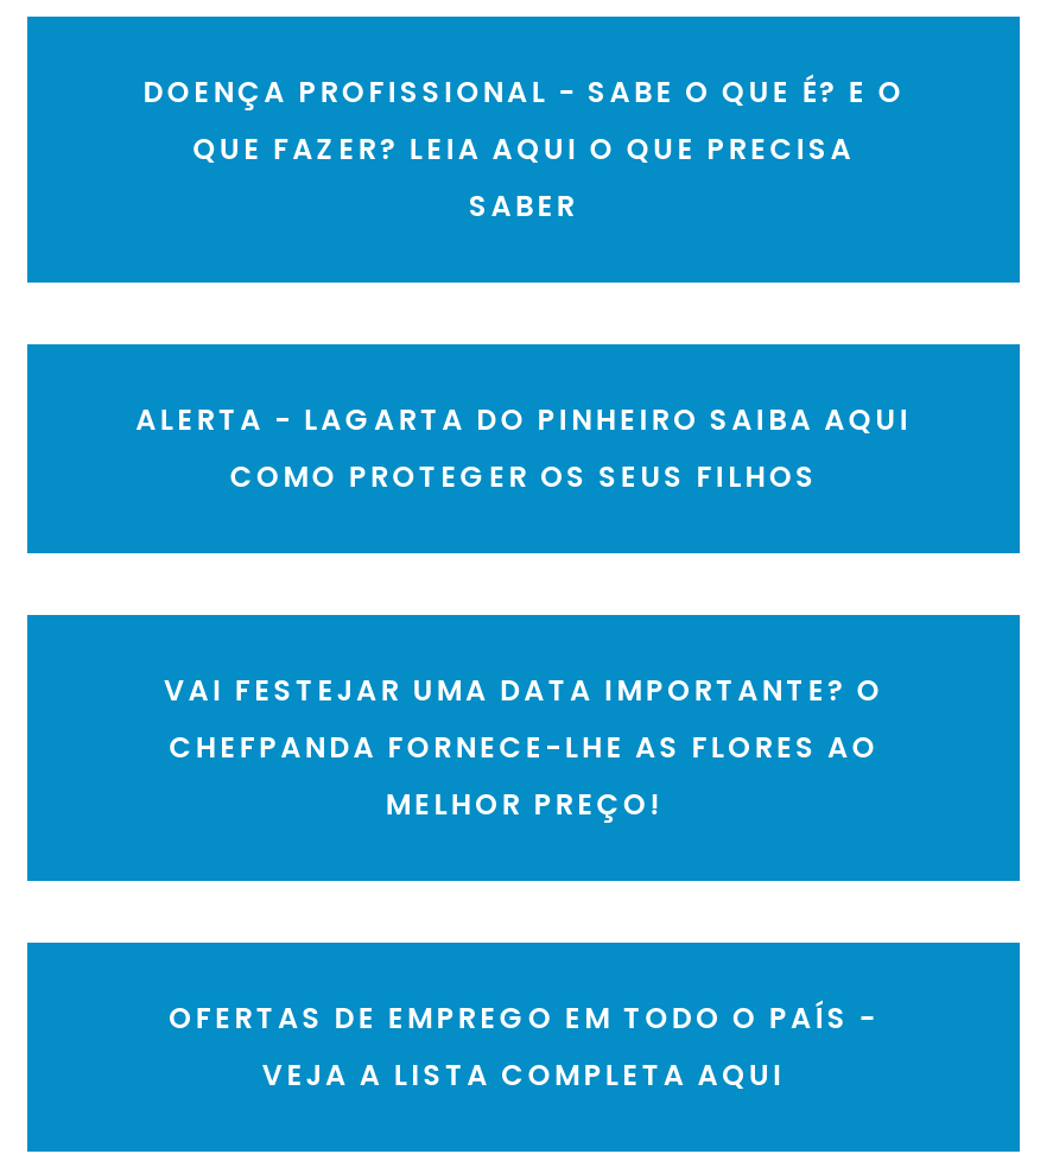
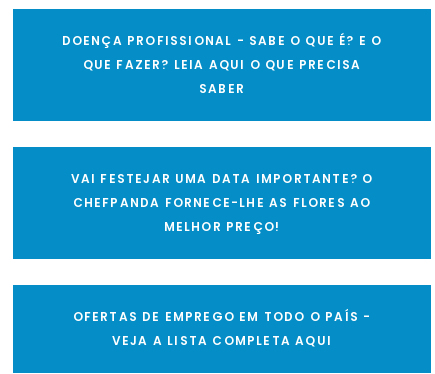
- ALERTA - LAGARTA DO PINHEIRO SAIBA AQUI
- COMO PROTEGER OS SEUS FILHOS
